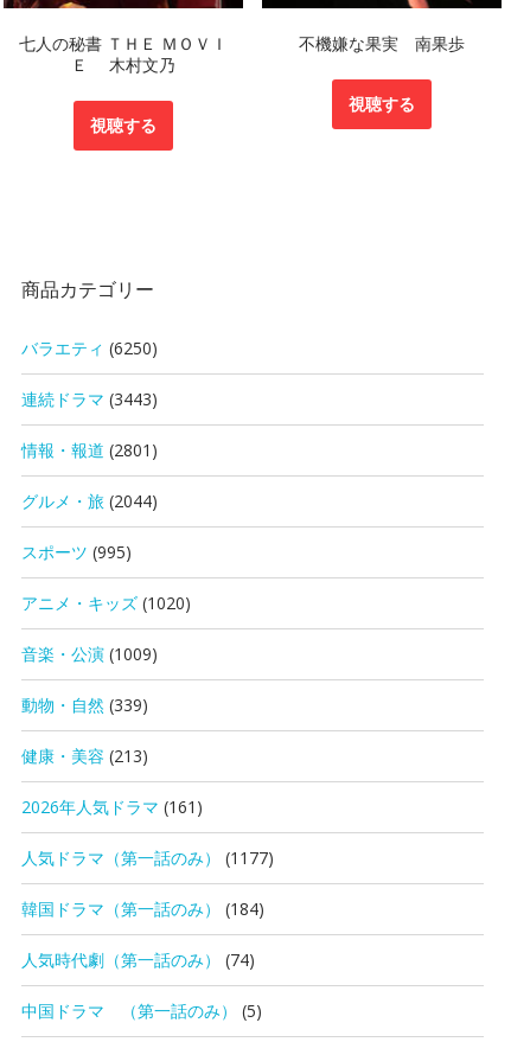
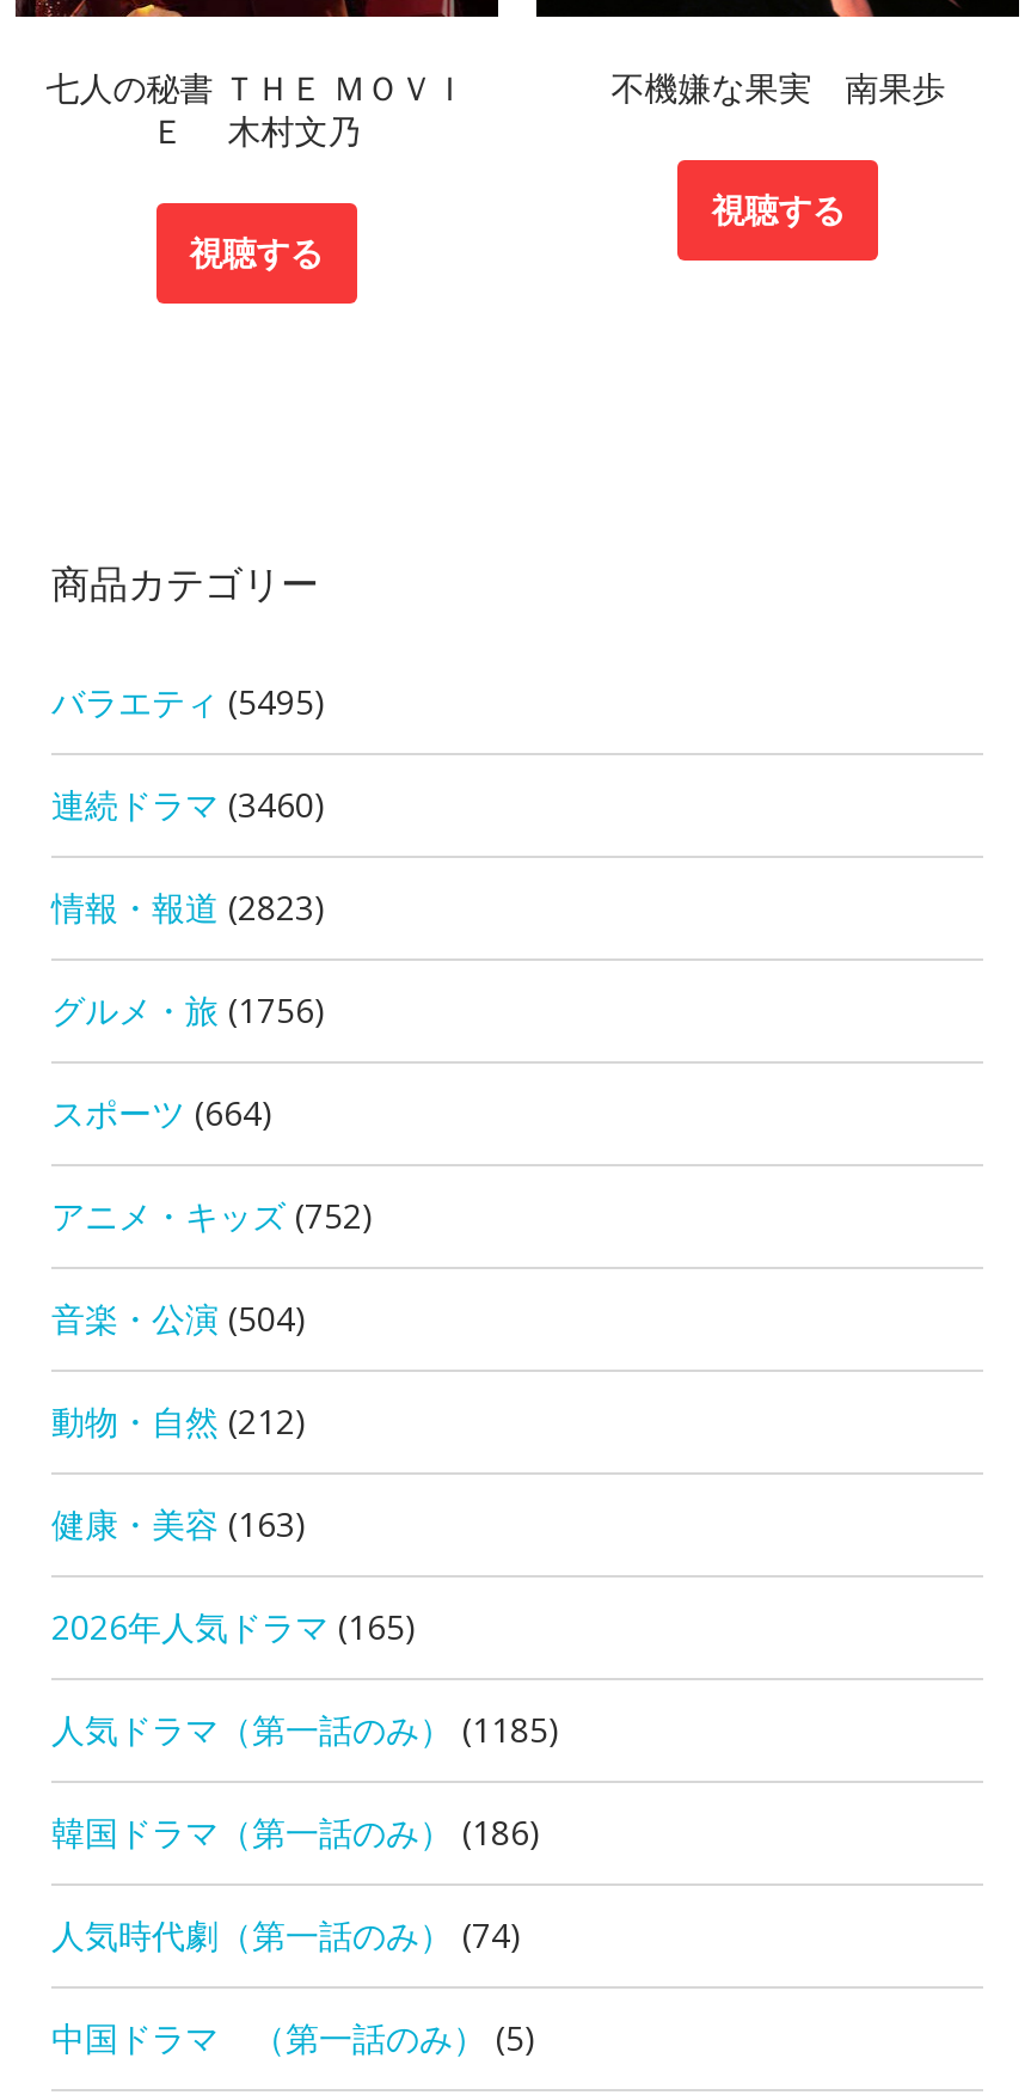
- バラエティ (6250)
+ バラエティ (5495)

- 連続ドラマ (3443)
+ 連続ドラマ (3460)

- 情報・報道 (2801)
+ 情報・報道 (2823)

- グルメ・旅 (2044)
+ グルメ・旅 (1756)

- スポーツ (995)
+ スポーツ (664)

- アニメ・キッズ (1020)
+ アニメ・キッズ (752)

- 音楽・公演 (1009)
+ 音楽・公演 (504)

- 動物・自然 (339)
+ 動物・自然 (212)

- 健康・美容 (213)
+ 健康・美容 (163)

- 2026年人気ドラマ (161)
+ 2026年人気ドラマ (165)

- 人気ドラマ（第一話のみ） (1177)
+ 人気ドラマ（第一話のみ） (1185)

- 韓国ドラマ（第一話のみ） (184)
+ 韓国ドラマ（第一話のみ） (186)
